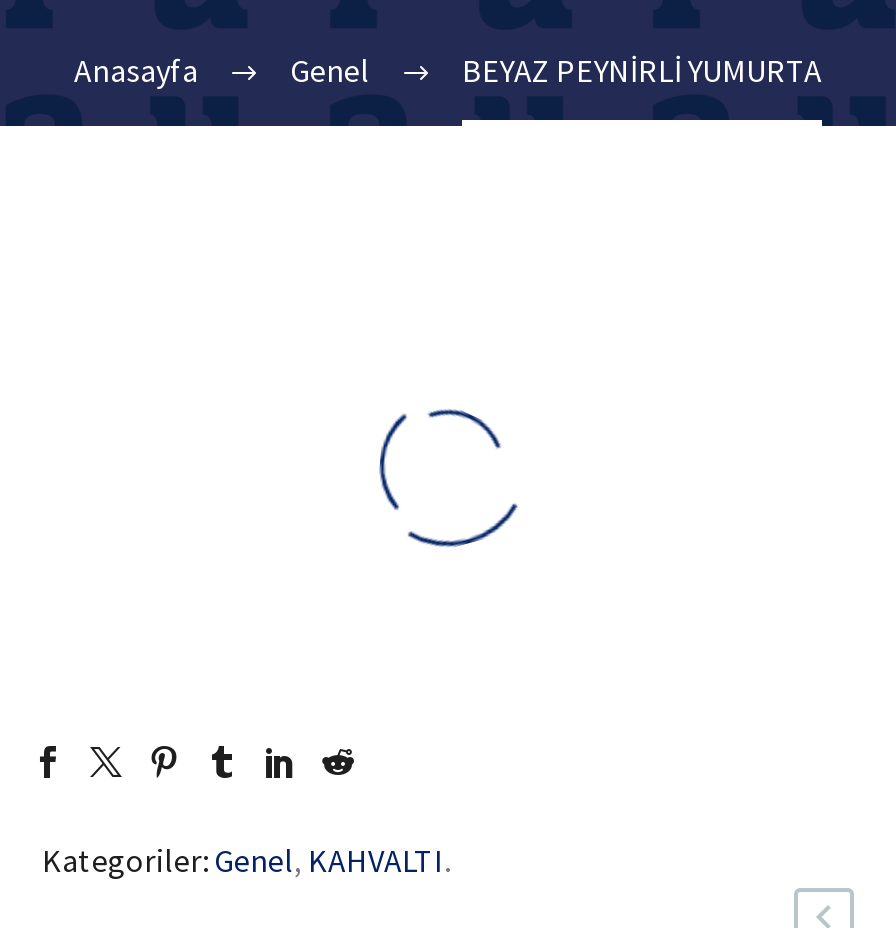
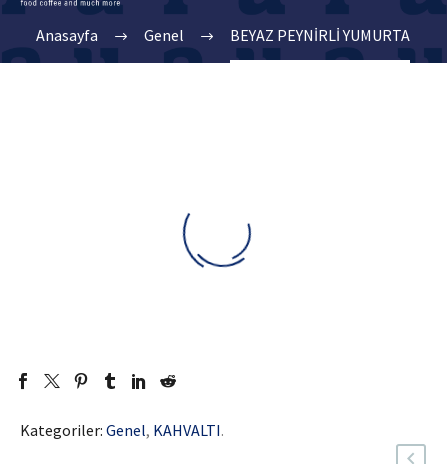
- [image]
+ [image]
